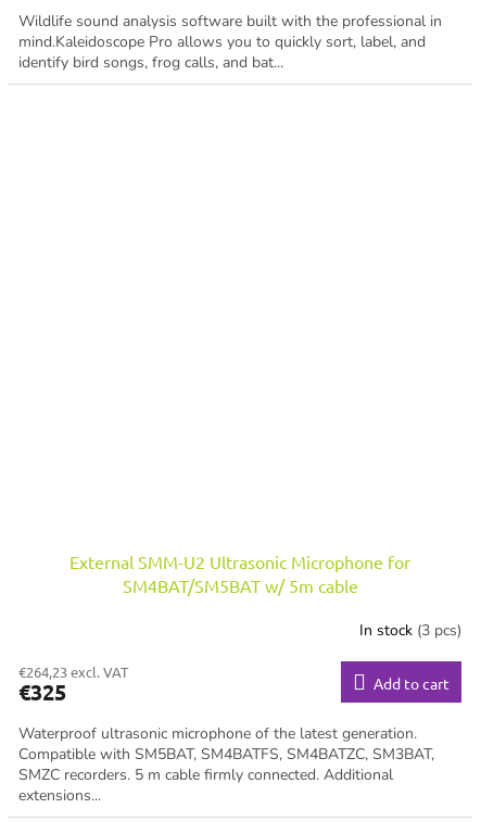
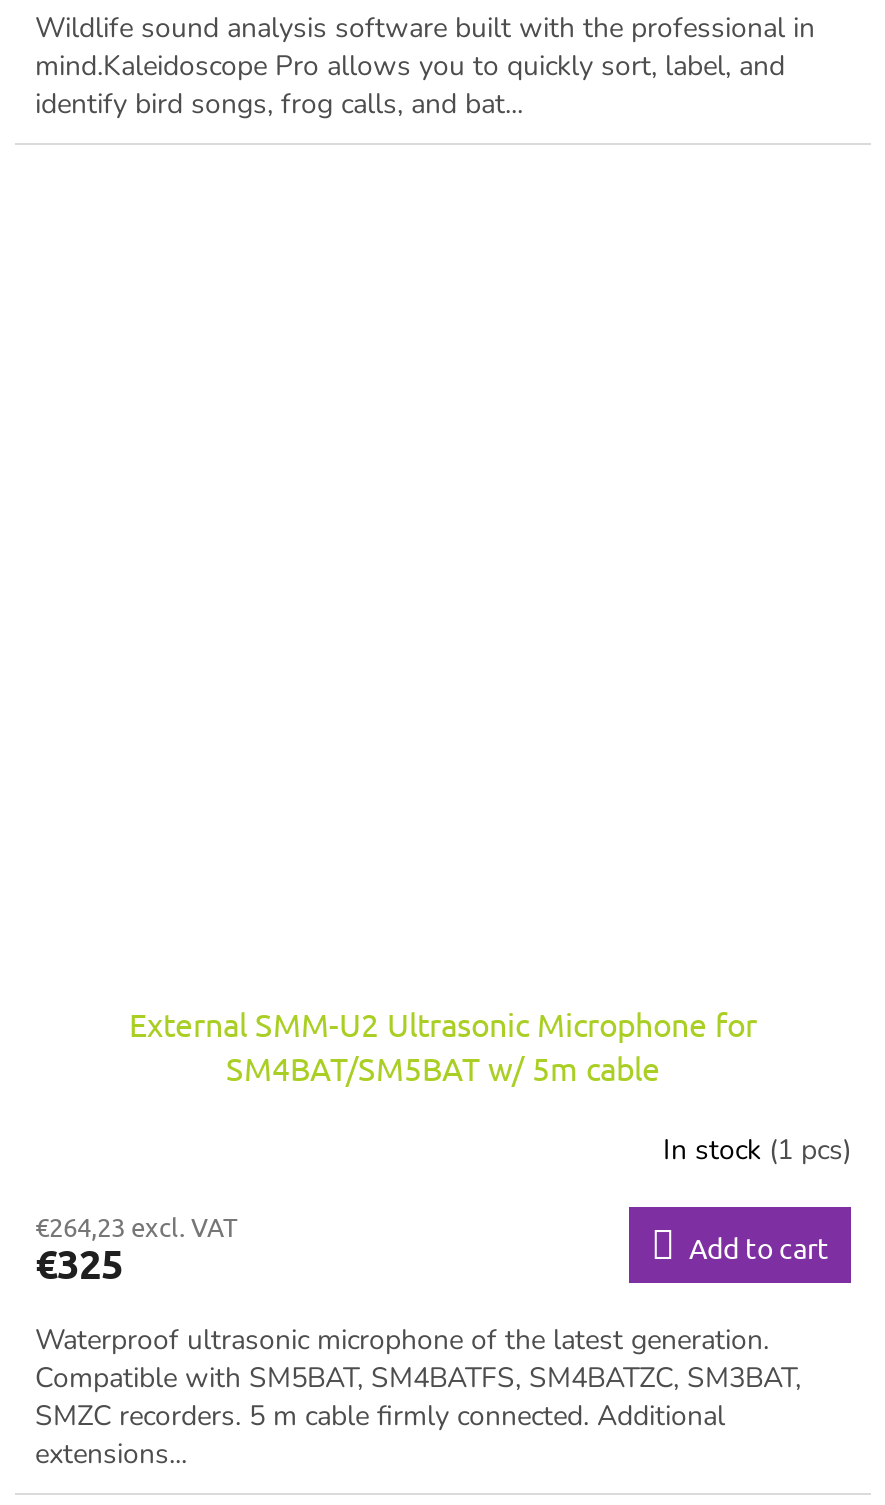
- In stock (3 pcs)
+ In stock (1 pcs)
